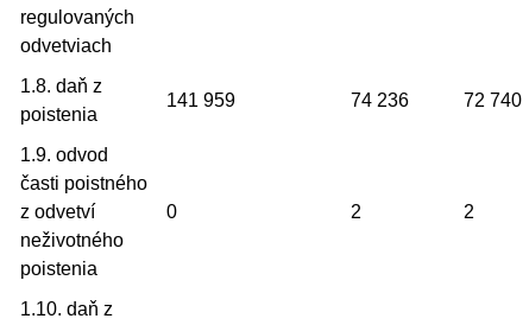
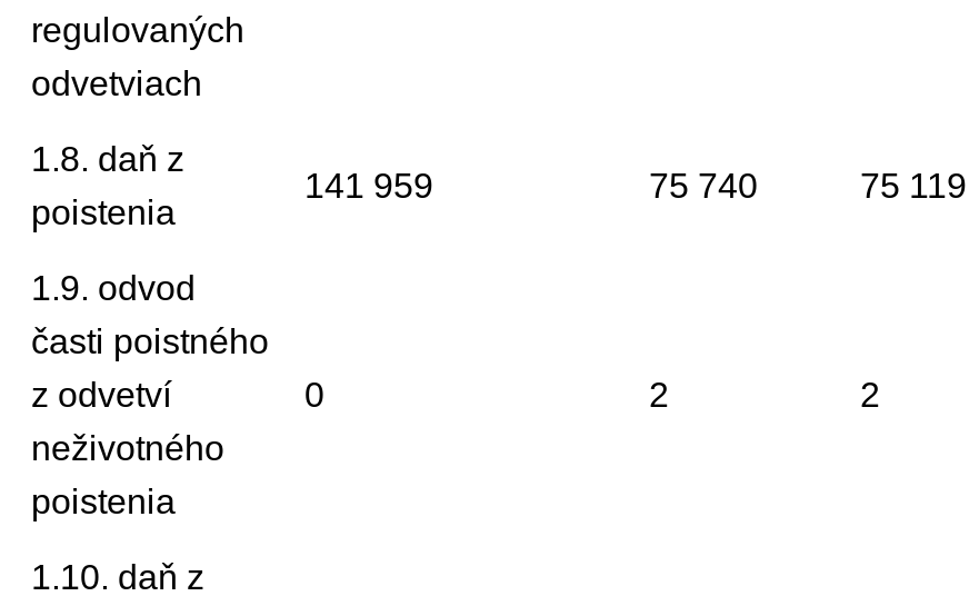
- 74 236
+ 75 740

- 72 740
+ 75 119
